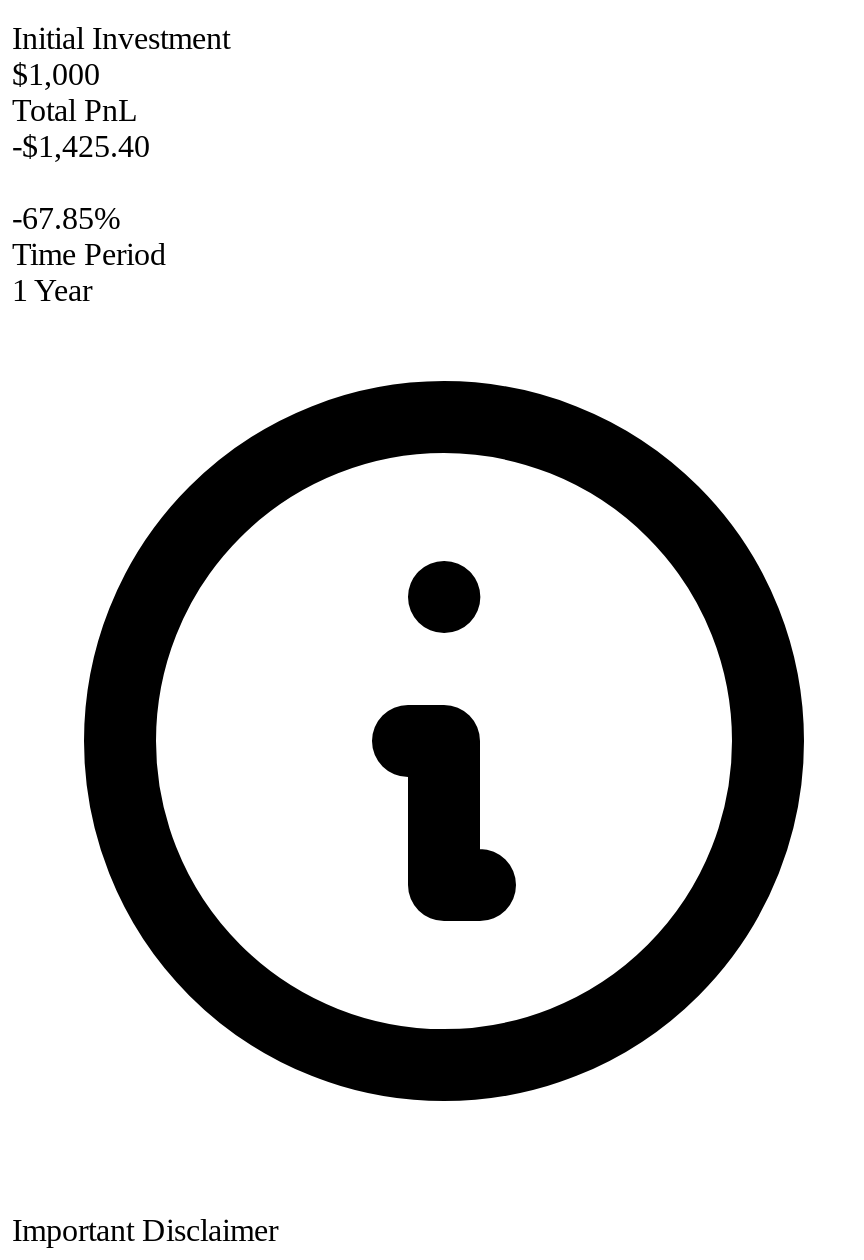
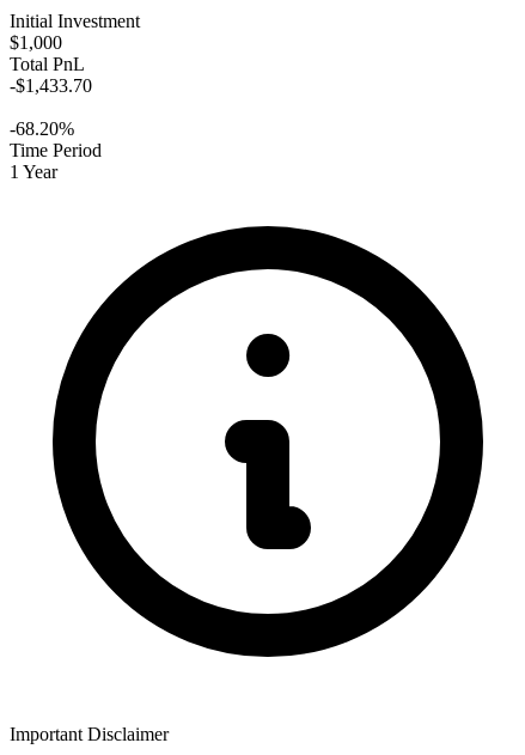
- -$1,425.40
+ -$1,433.70

- -67.85%
+ -68.20%
